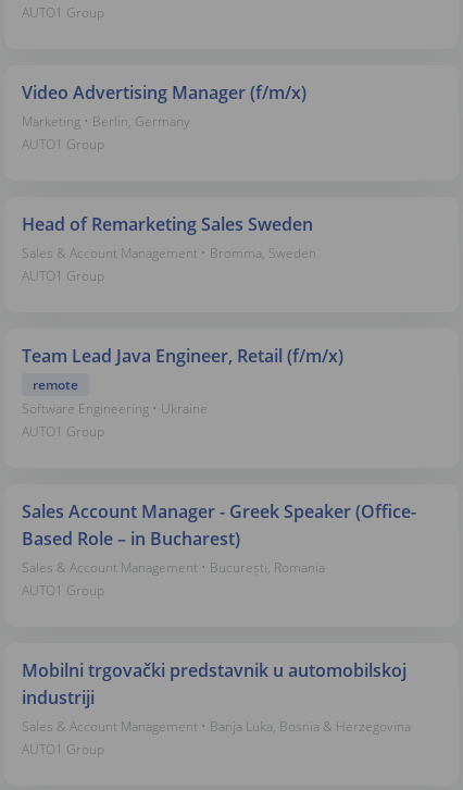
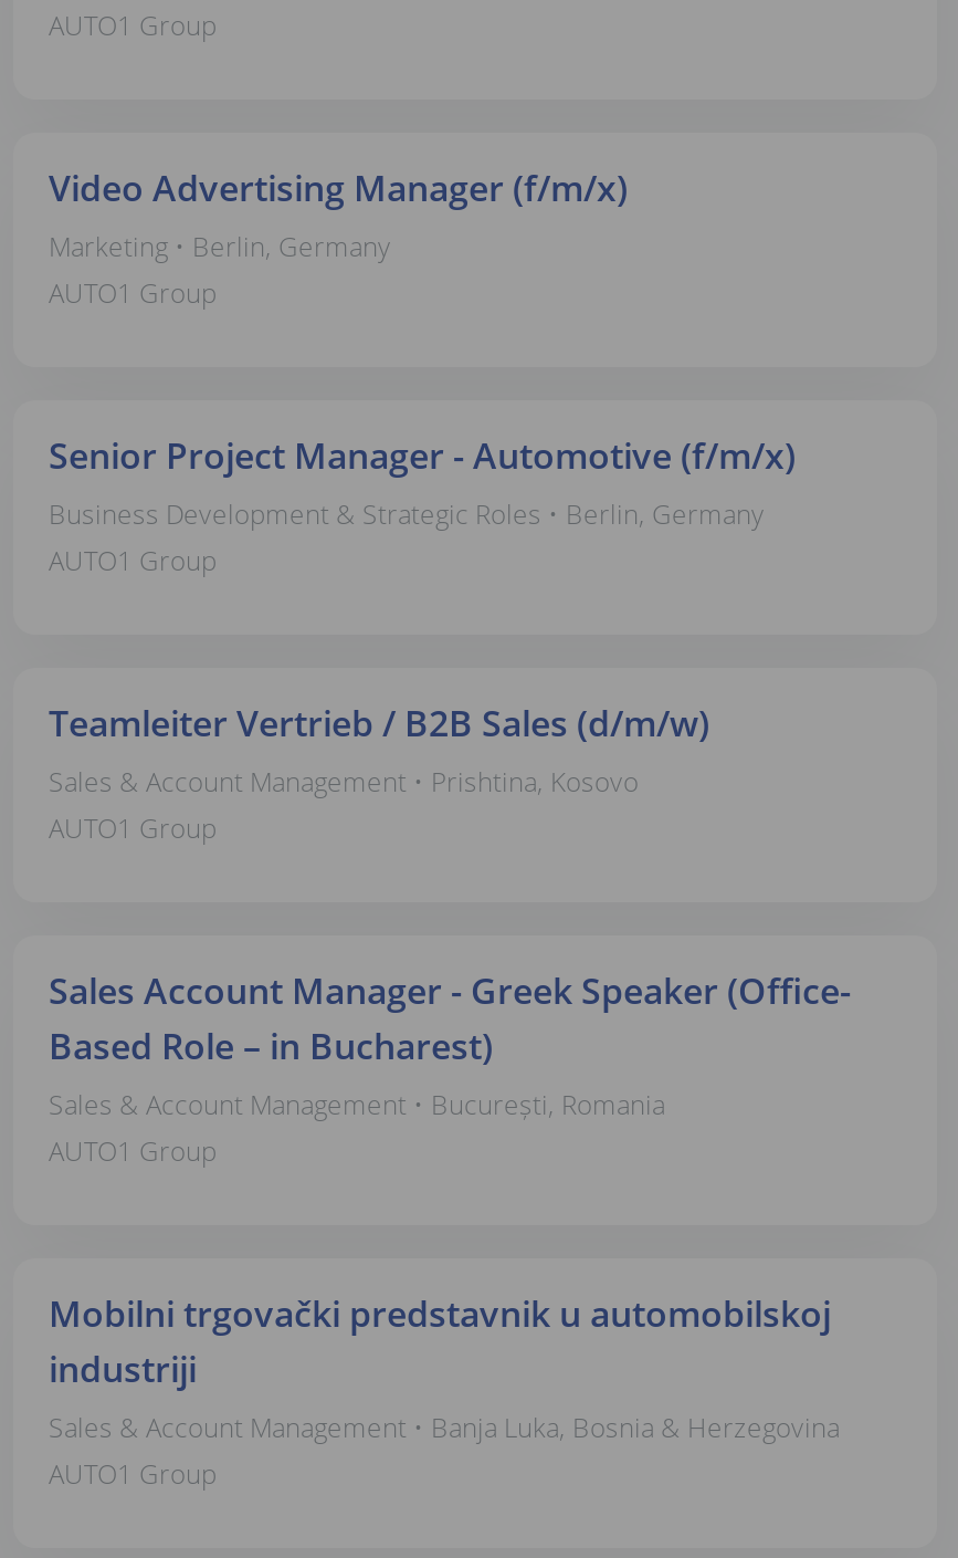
- Head of Remarketing Sales Sweden
- Sales & Account Management • Bromma, Sweden
+ Senior Project Manager - Automotive (f/m/x)
+ Business Development & Strategic Roles • Berlin, Germany

- Team Lead Java Engineer, Retail (f/m/x)
- remote
- Software Engineering • Ukraine
+ Teamleiter Vertrieb / B2B Sales (d/m/w)
+ Sales & Account Management • Prishtina, Kosovo
